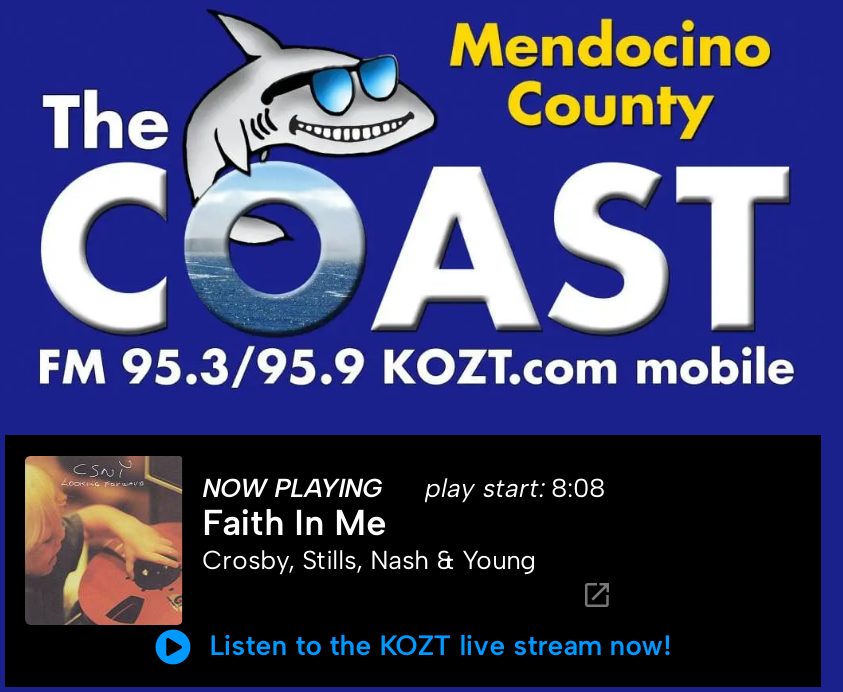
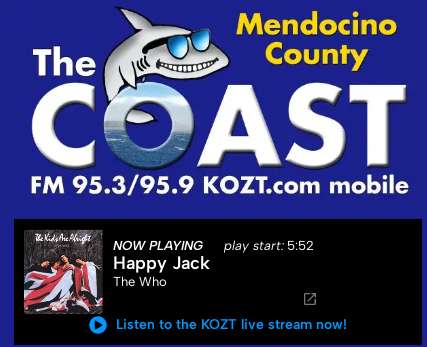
- [image]
- play start: 8:08
- Faith In Me
- Crosby, Stills, Nash & Young
+ [image]
+ play start: 5:52
+ Happy Jack
+ The Who
